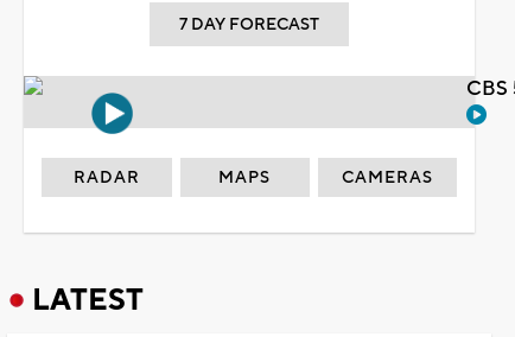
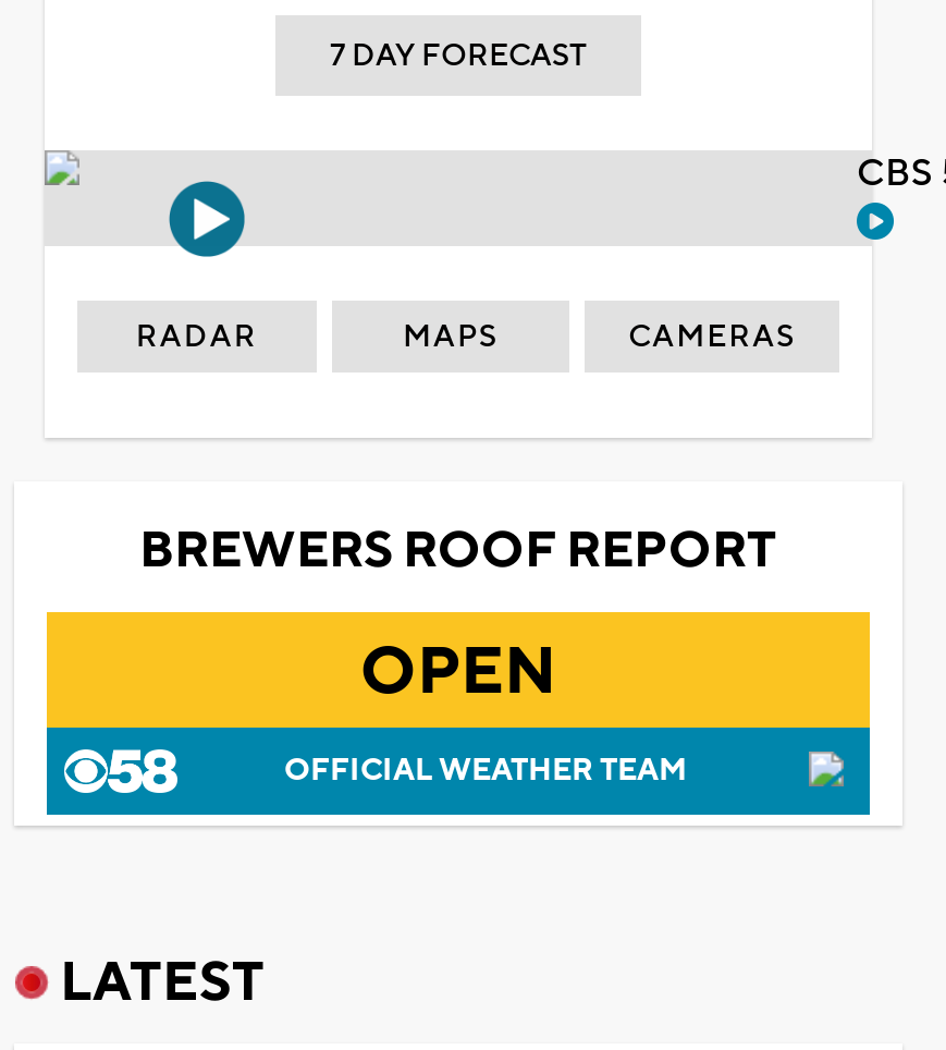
+ BREWERS ROOF REPORT
+ OPEN
+ OFFICIAL WEATHER TEAM
